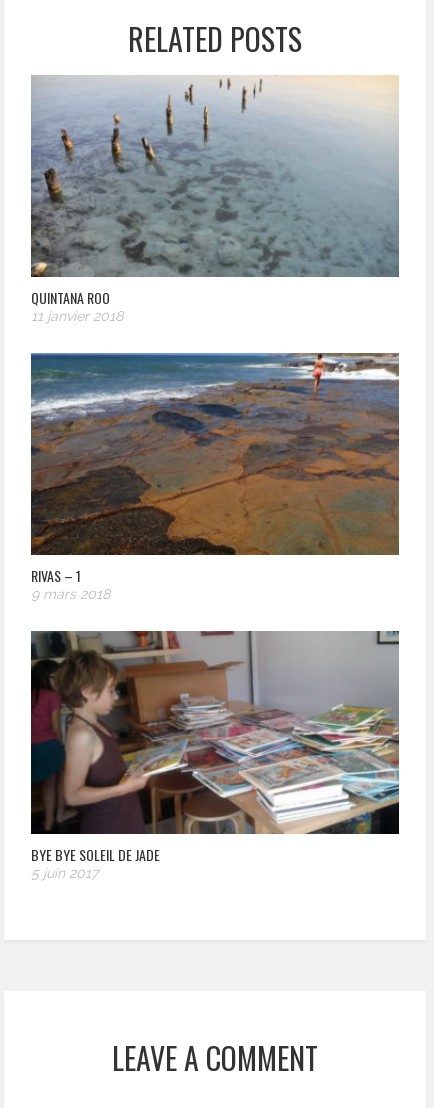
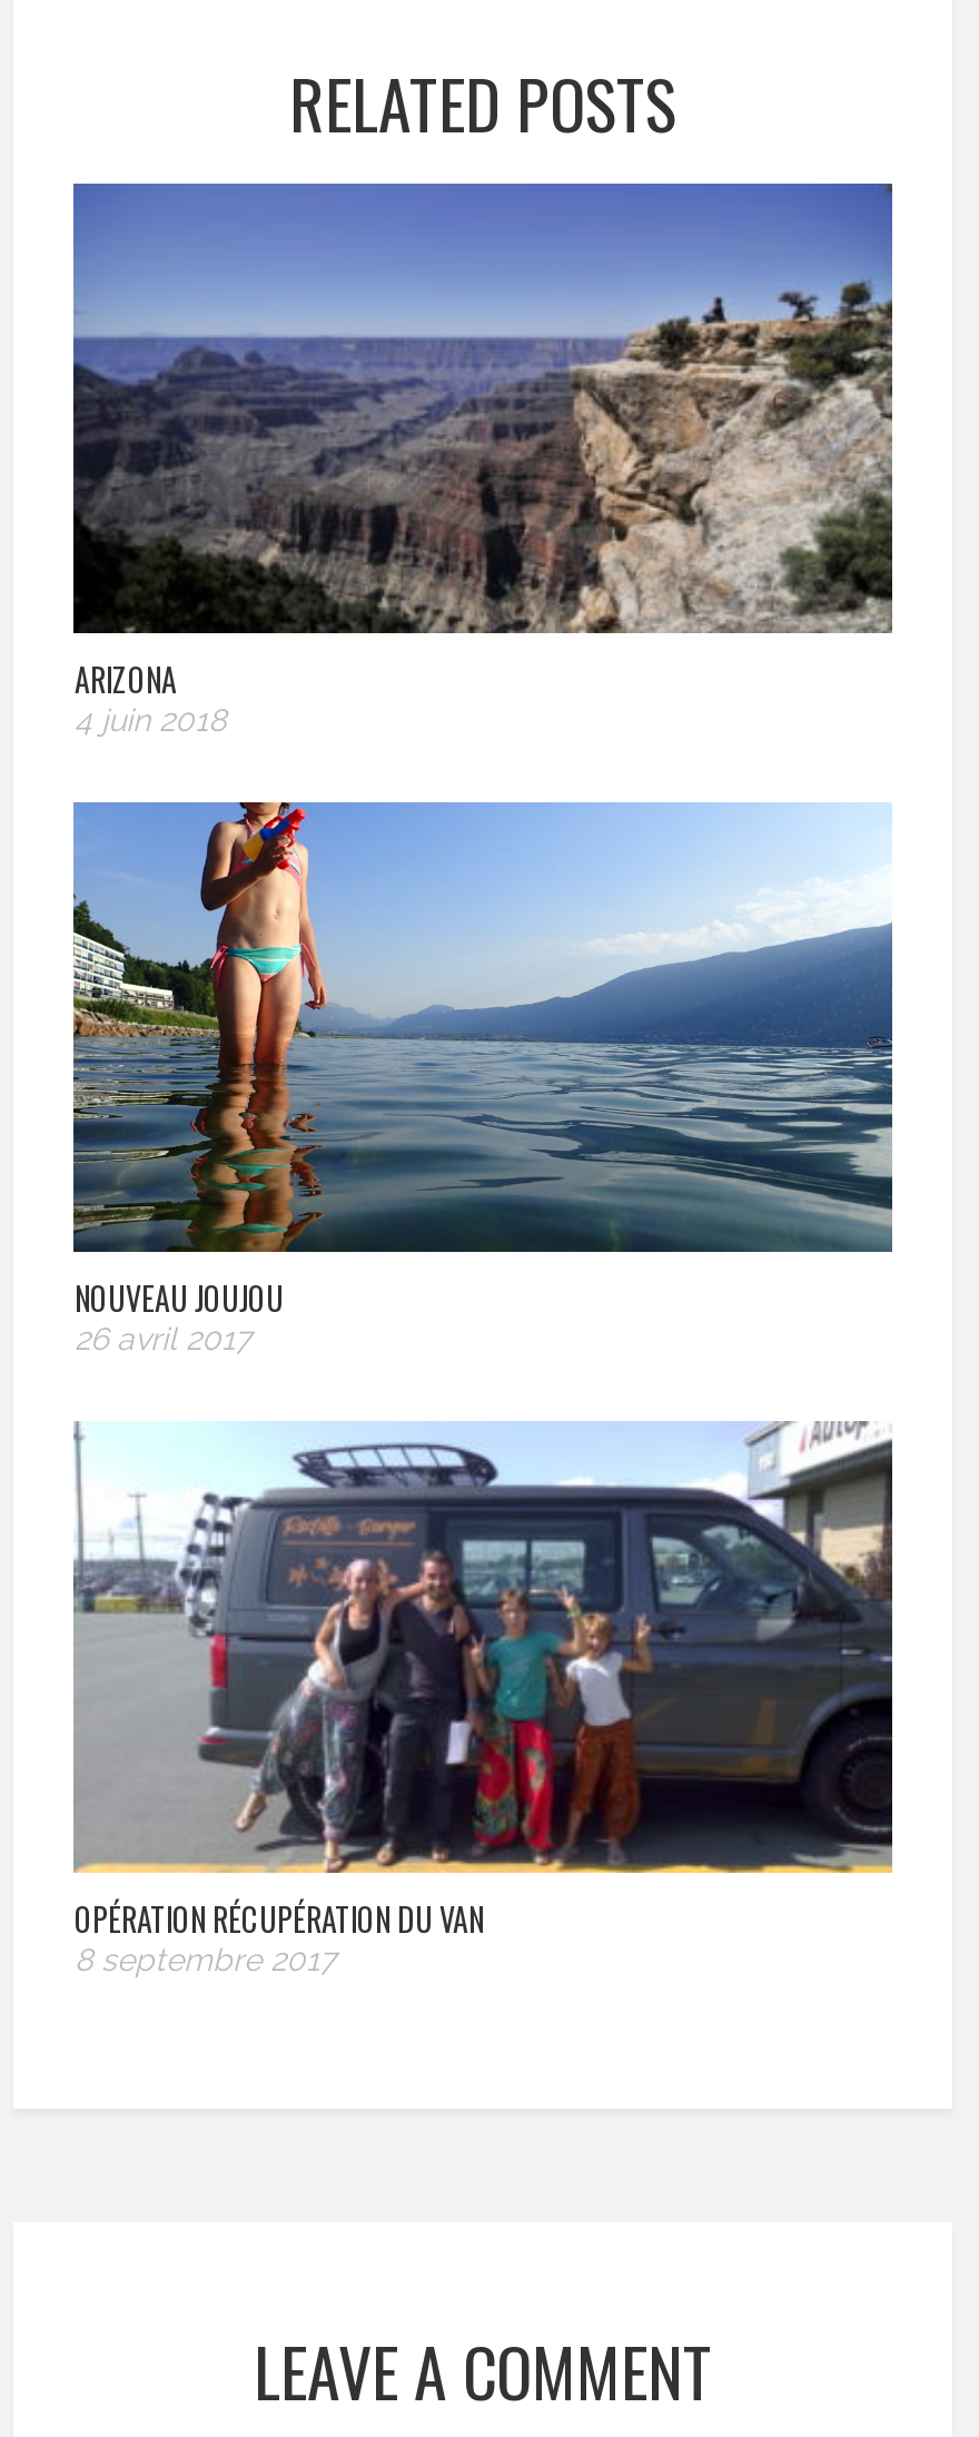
- [image]
- QUINTANA ROO
- 11 janvier 2018
+ [image]
+ ARIZONA
+ 4 juin 2018

- [image]
- RIVAS – 1
- 9 mars 2018
+ [image]
+ NOUVEAU JOUJOU
+ 26 avril 2017

- [image]
- BYE BYE SOLEIL DE JADE
- 5 juin 2017
+ [image]
+ OPÉRATION RÉCUPÉRATION DU VAN
+ 8 septembre 2017
